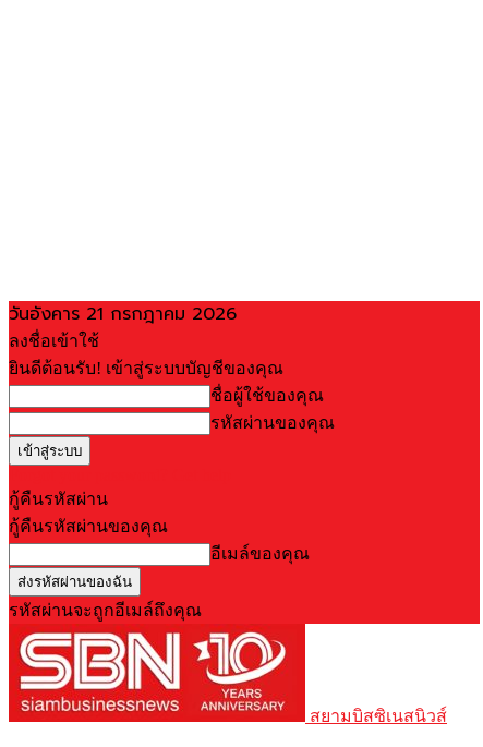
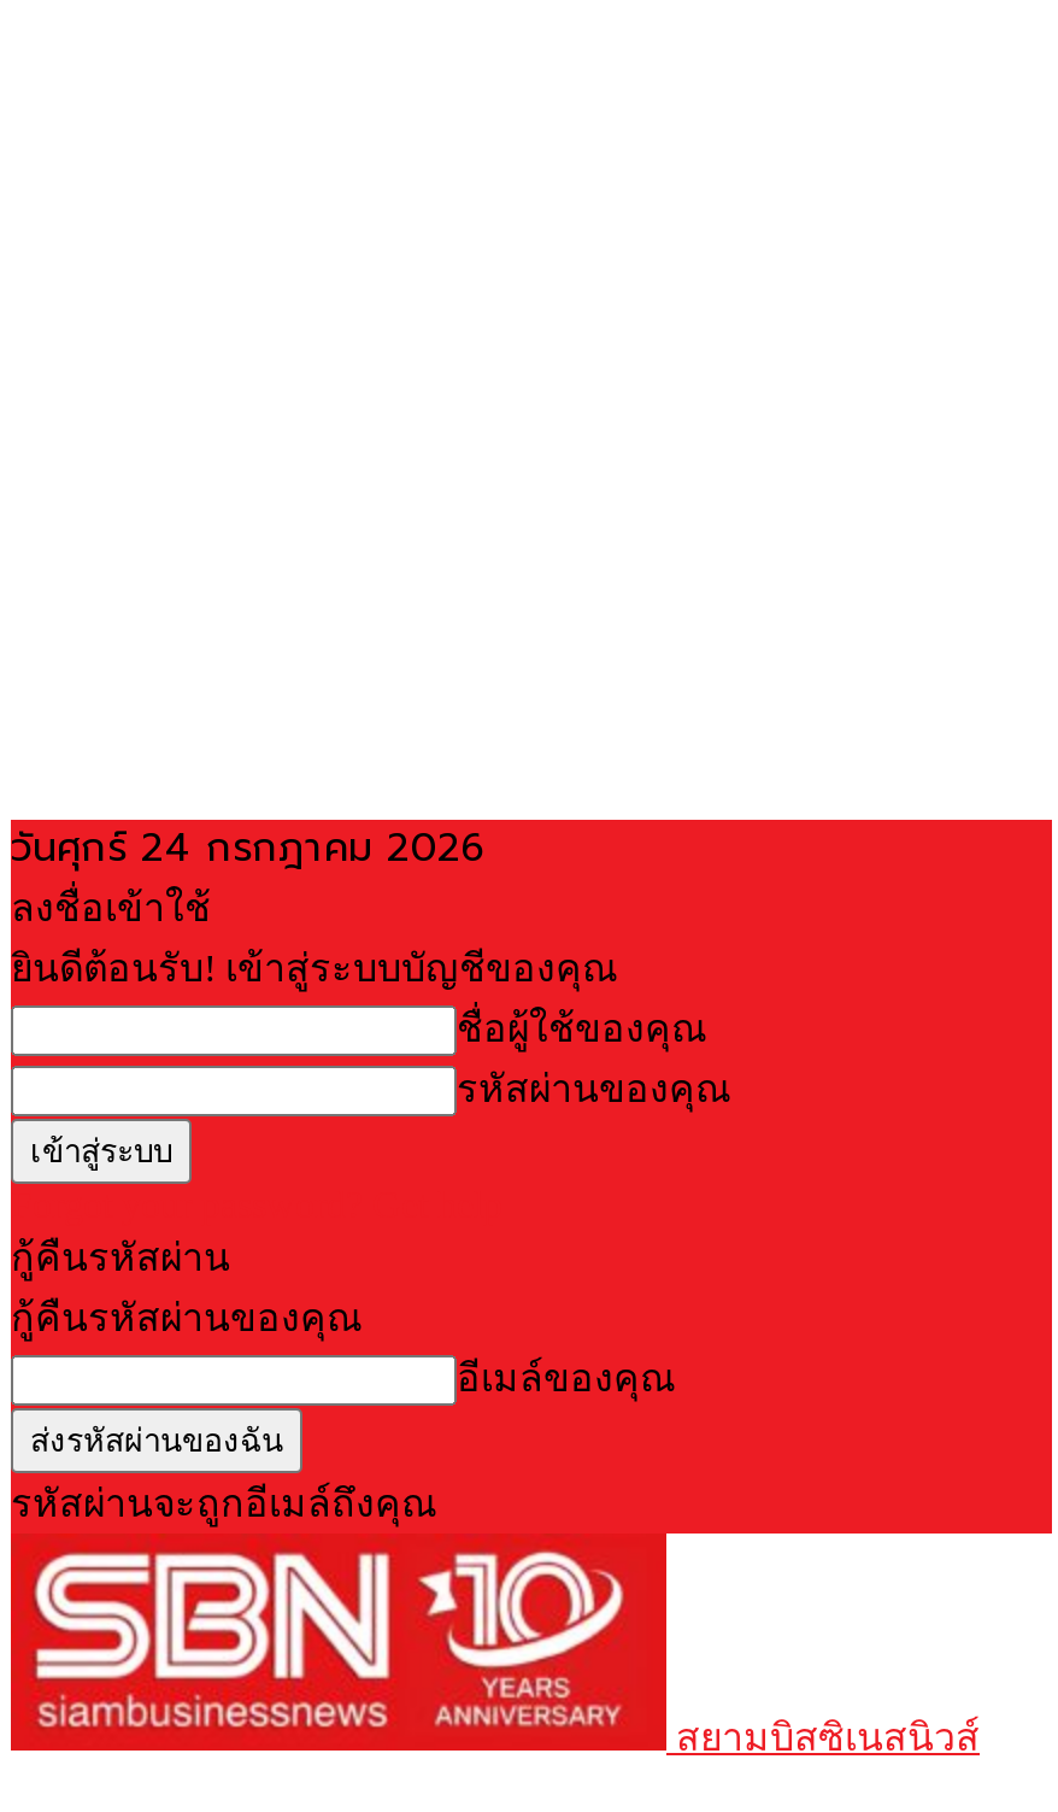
- วันอังคาร 21 กรกฎาคม 2026
+ วันศุกร์ 24 กรกฎาคม 2026
